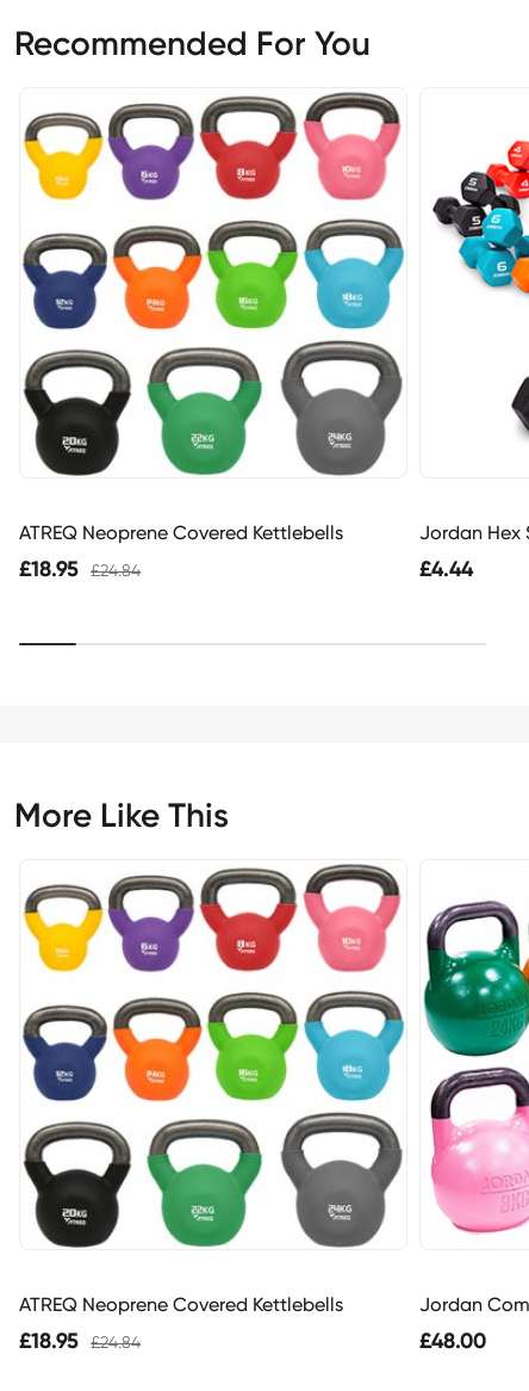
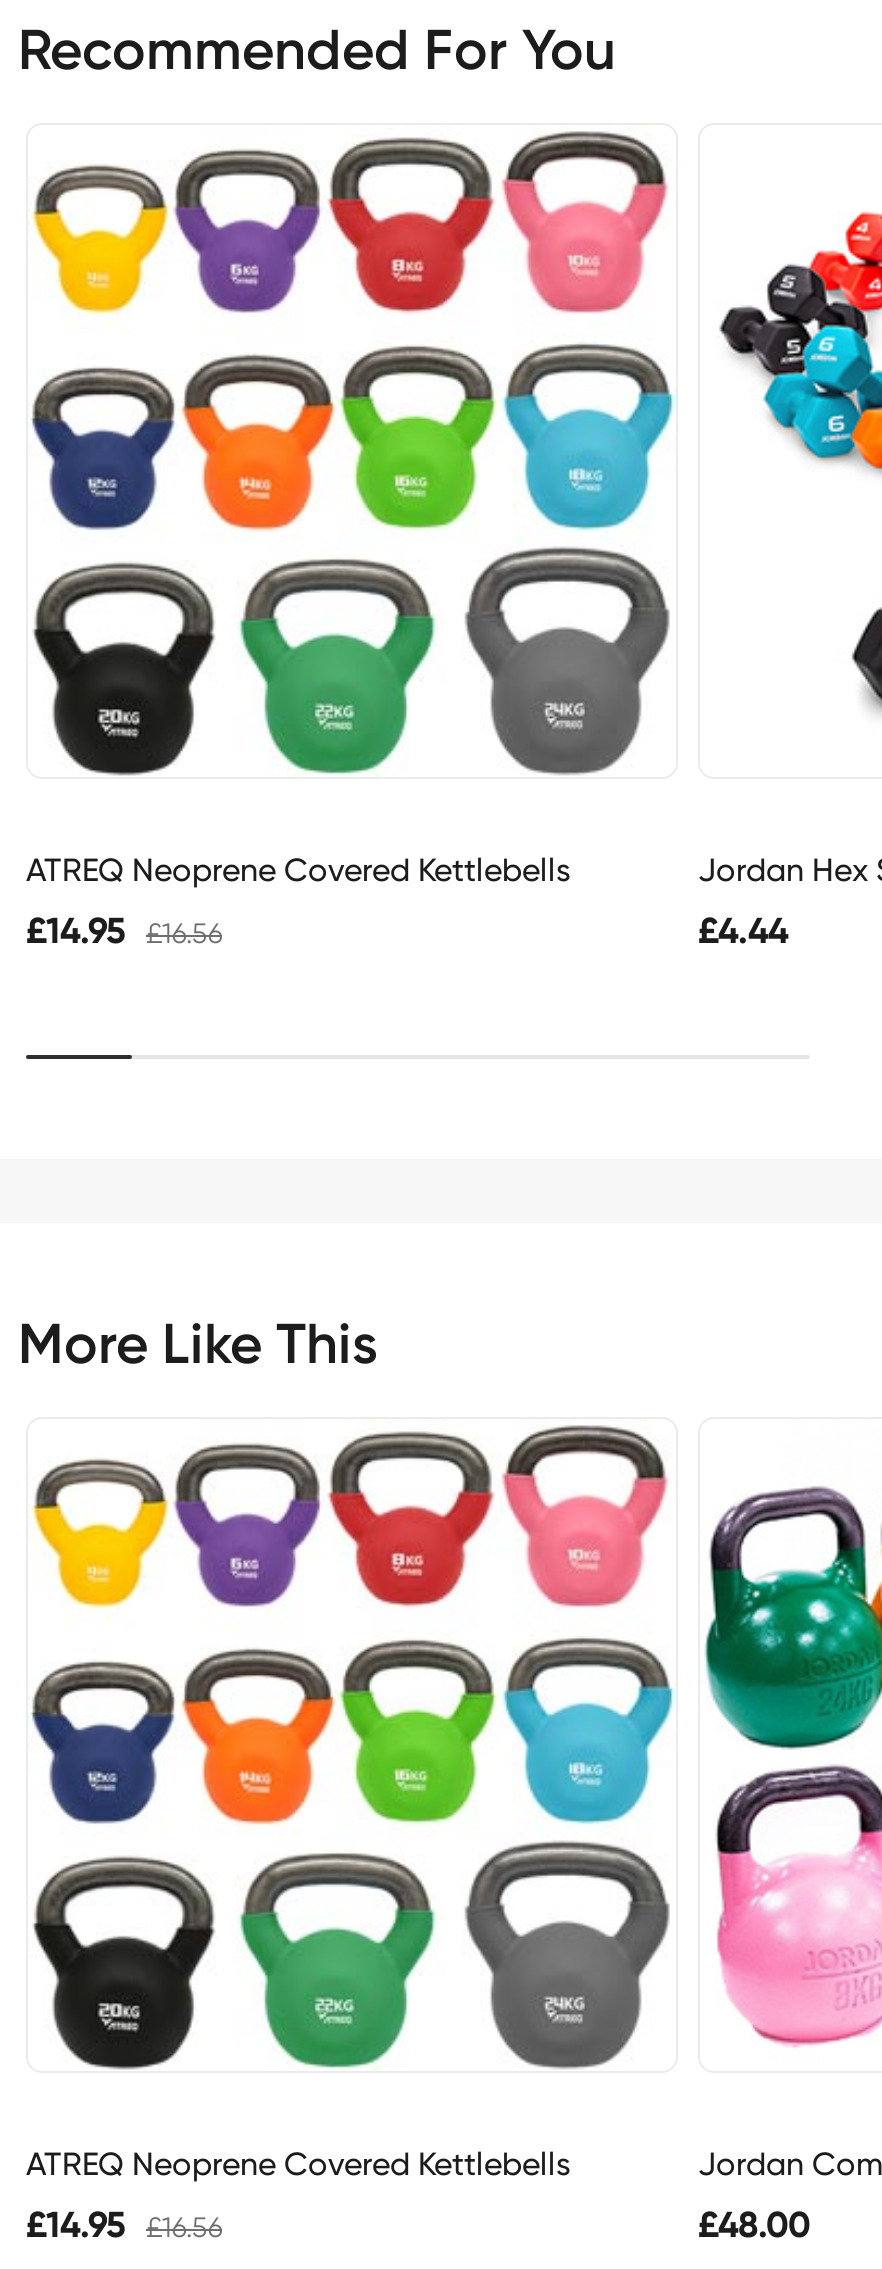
- £18.95
+ £14.95

- £24.84
+ £16.56

- £18.95
+ £14.95

- £24.84
+ £16.56
